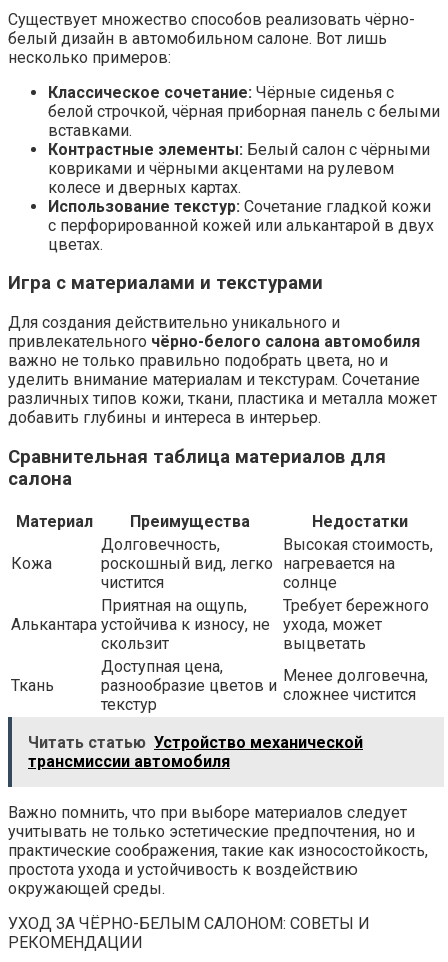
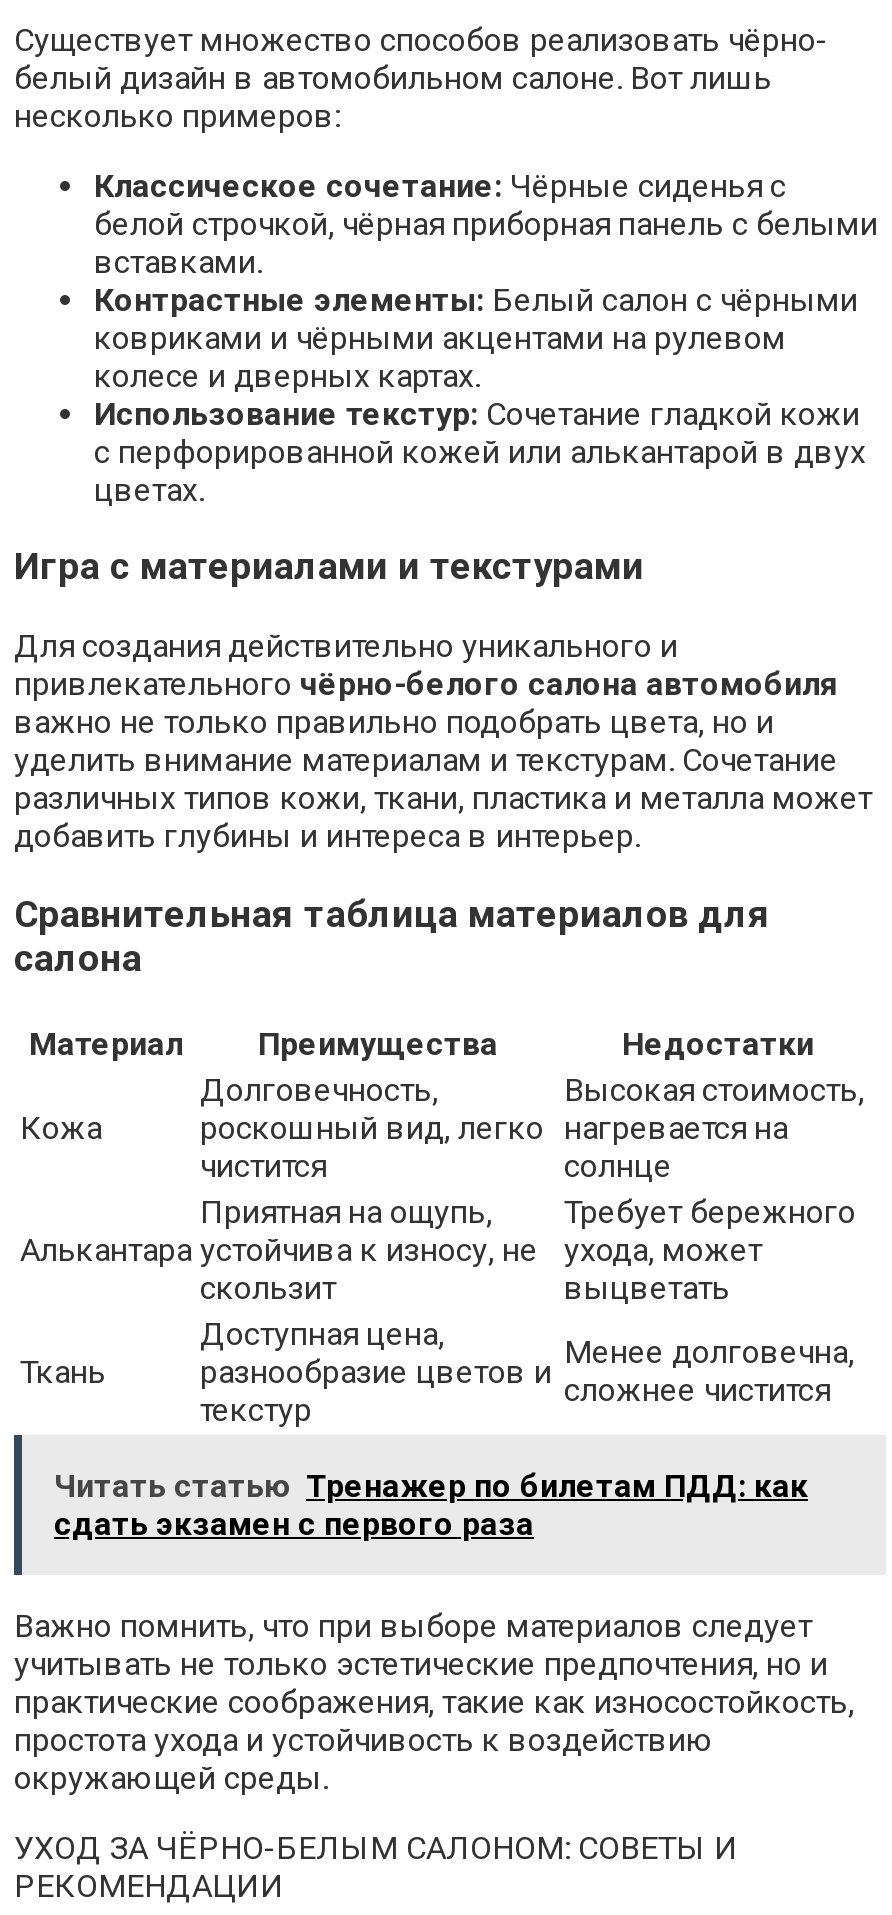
- Читать статью Устройство механической
- трансмиссии автомобиля
+ Читать статью Тренажер по билетам ПДД: как
+ сдать экзамен с первого раза
